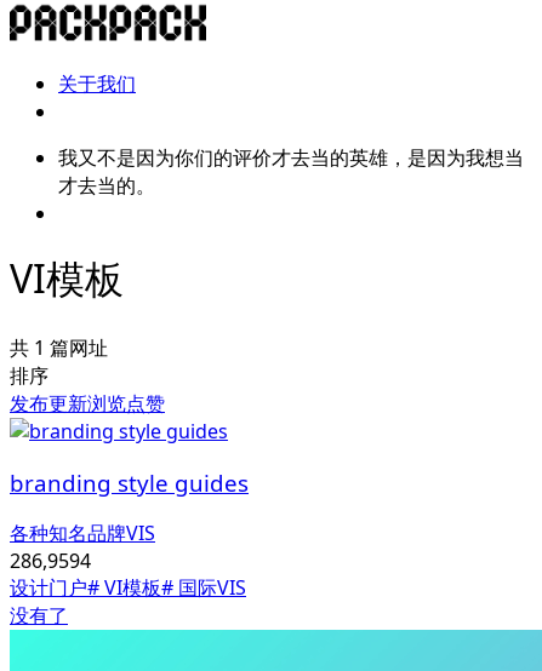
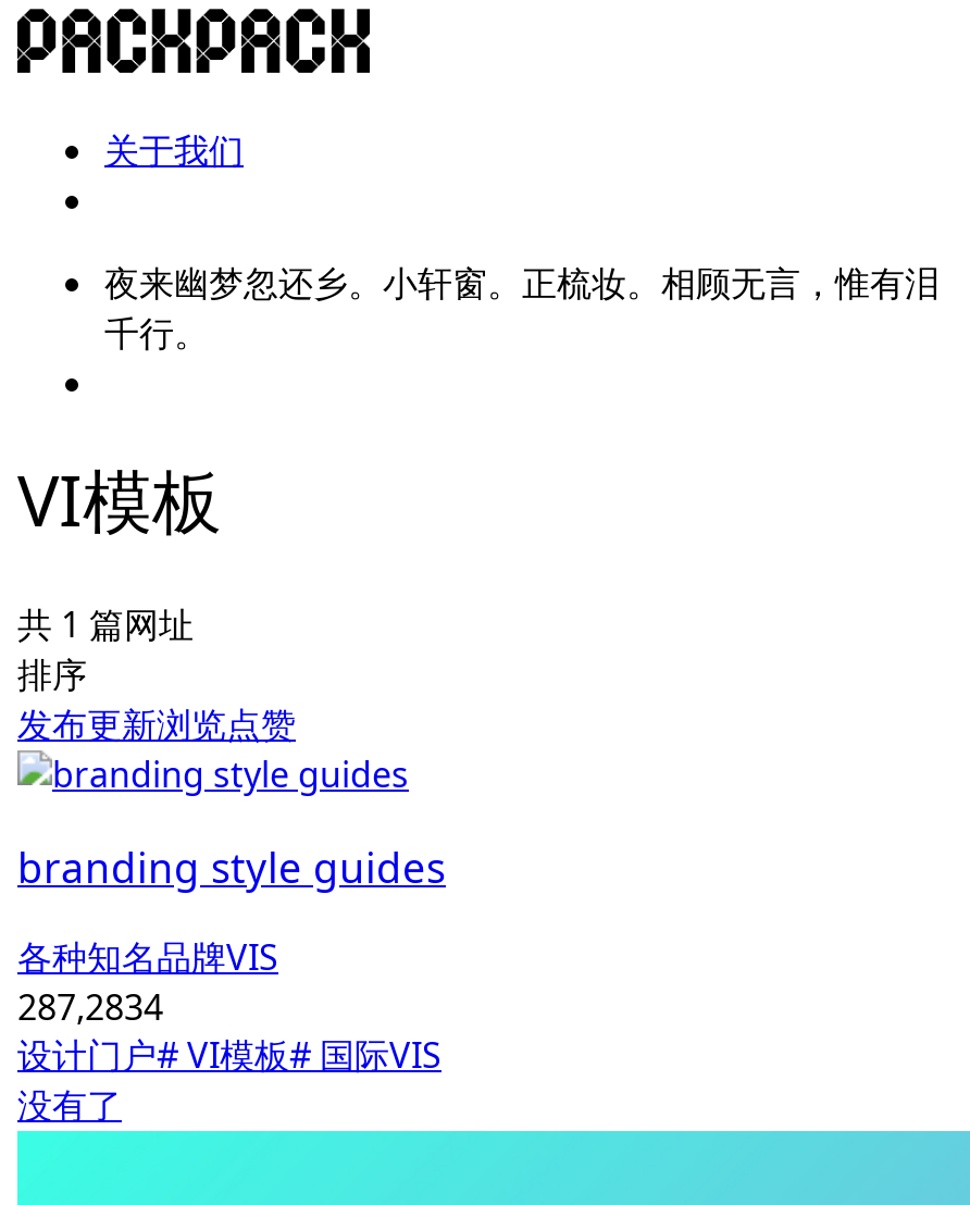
- 我又不是因为你们的评价才去当的英雄，是因为我想当
- 才去当的。
+ 夜来幽梦忽还乡。小轩窗。正梳妆。相顾无言，惟有泪
+ 千行。

- 286,9594
+ 287,2834
